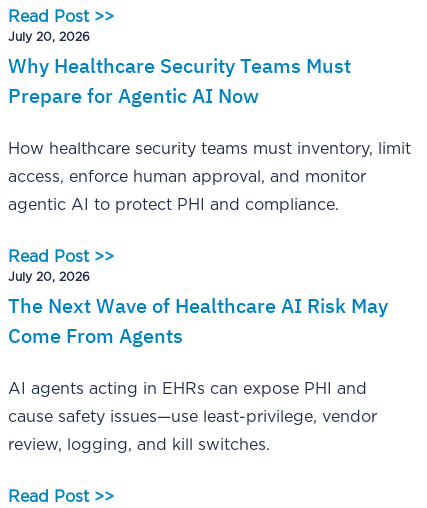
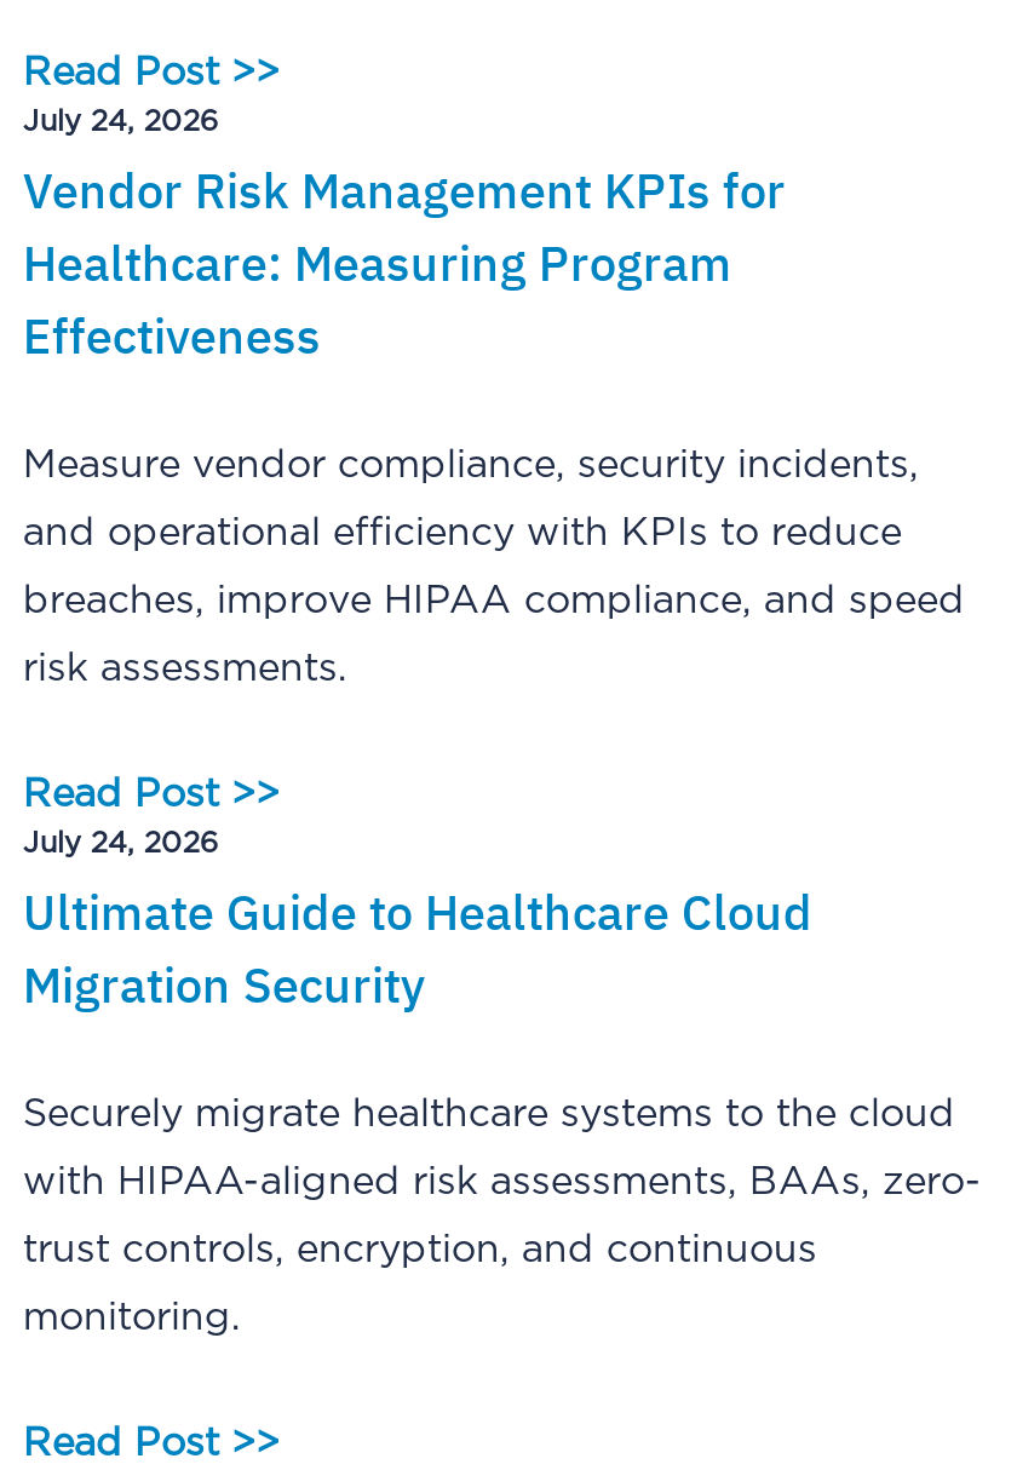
- July 20, 2026
- Why Healthcare Security Teams Must
- Prepare for Agentic AI Now
- How healthcare security teams must inventory, limit
- access, enforce human approval, and monitor
- agentic AI to protect PHI and compliance.
+ July 24, 2026
+ Vendor Risk Management KPIs for
+ Healthcare: Measuring Program
+ Effectiveness
+ Measure vendor compliance, security incidents,
+ and operational efficiency with KPIs to reduce
+ breaches, improve HIPAA compliance, and speed
+ risk assessments.

- July 20, 2026
- The Next Wave of Healthcare AI Risk May
- Come From Agents
- AI agents acting in EHRs can expose PHI and
- cause safety issues—use least-privilege, vendor
- review, logging, and kill switches.
+ July 24, 2026
+ Ultimate Guide to Healthcare Cloud
+ Migration Security
+ Securely migrate healthcare systems to the cloud
+ with HIPAA-aligned risk assessments, BAAs, zero-
+ trust controls, encryption, and continuous
+ monitoring.
